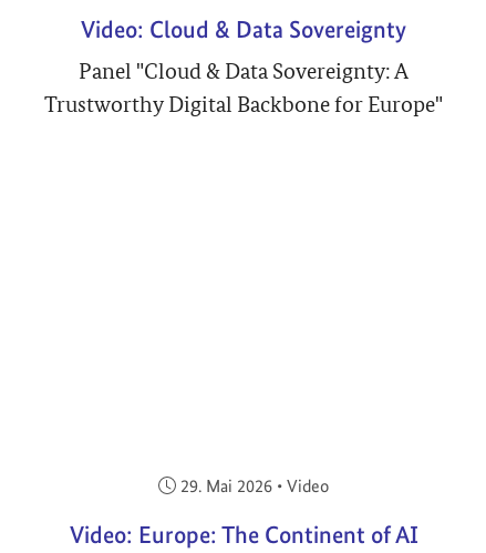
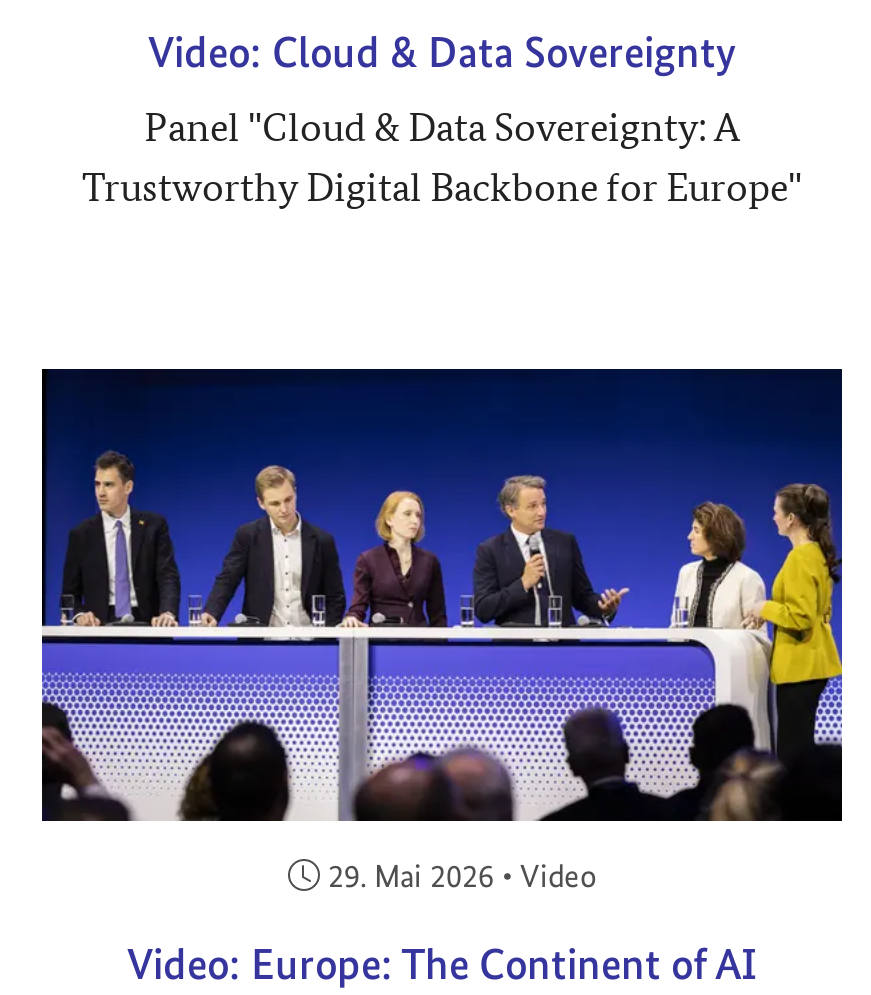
+ [image]
